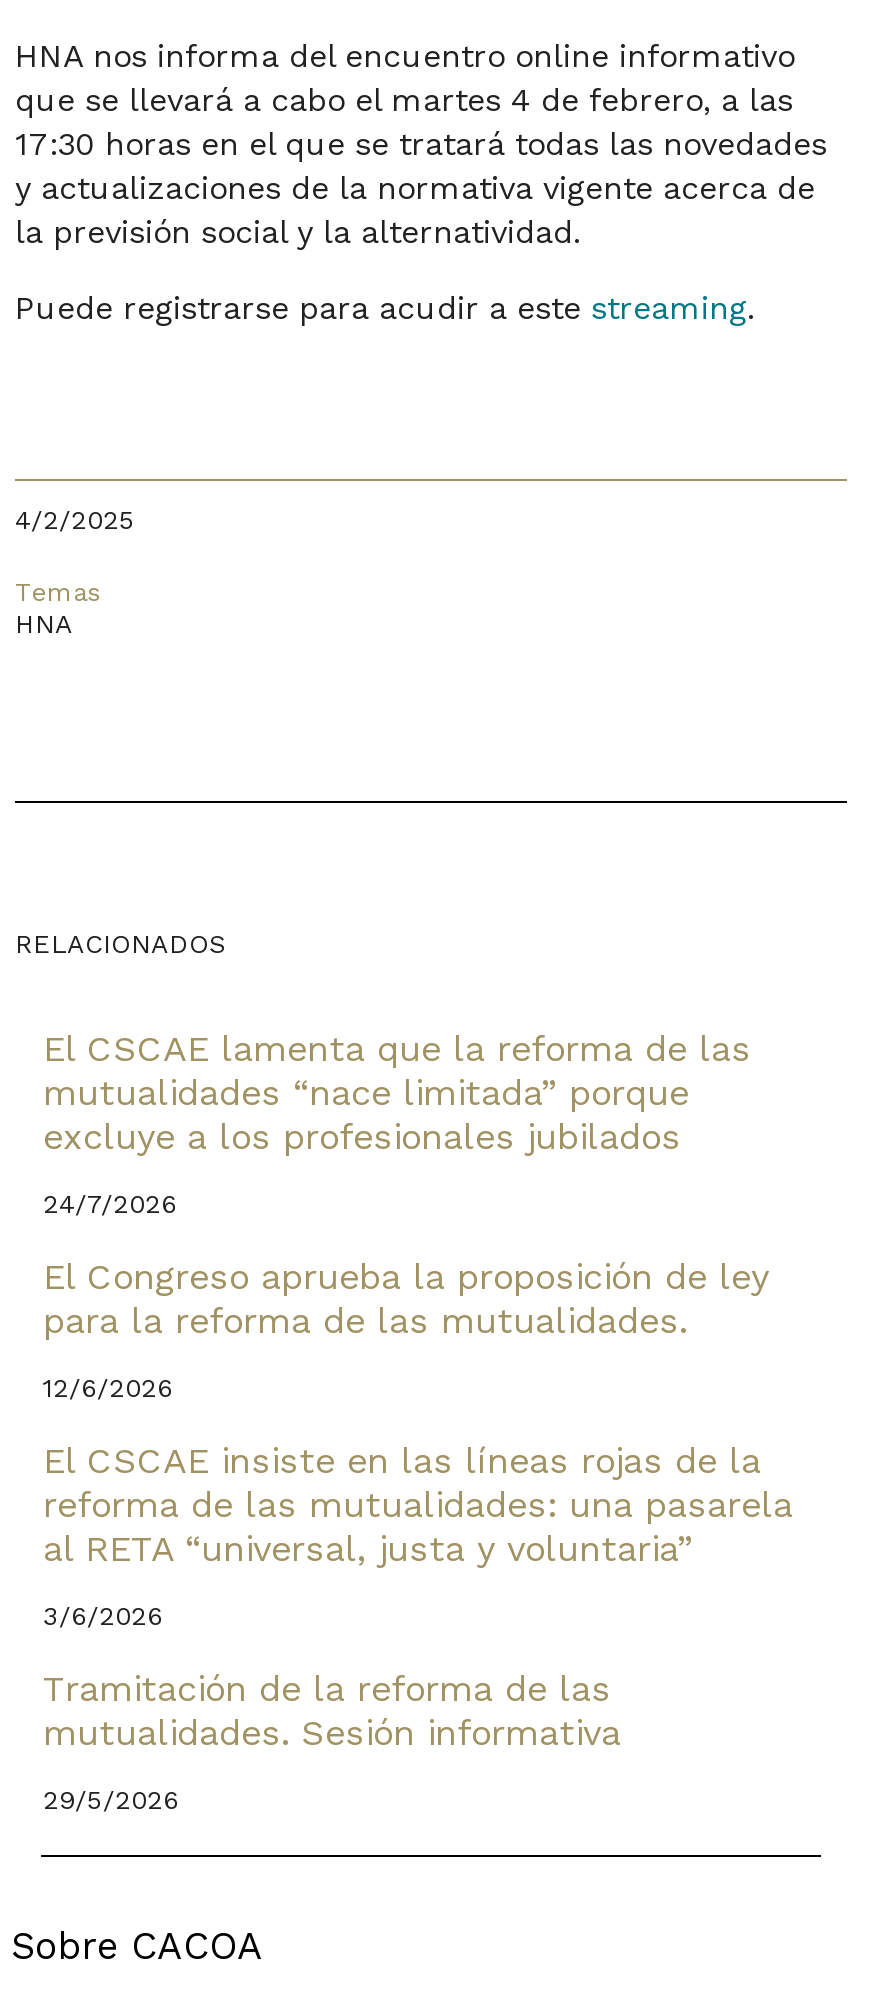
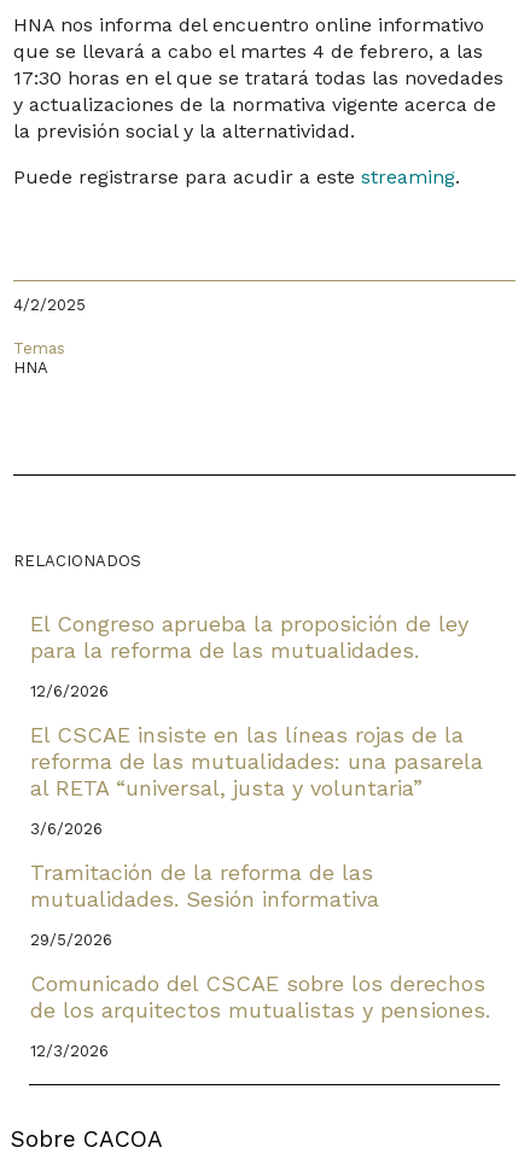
- El CSCAE lamenta que la reforma de las
- mutualidades “nace limitada” porque
- excluye a los profesionales jubilados
- 24/7/2026

moved up: El Congreso aprueba la proposición de ley | para la reforma de las mutualidades. | 12/6/2026 | ... | mutualidades. Sesión informativa | 29/5/2026

+ Comunicado del CSCAE sobre los derechos
+ de los arquitectos mutualistas y pensiones.
+ 12/3/2026
